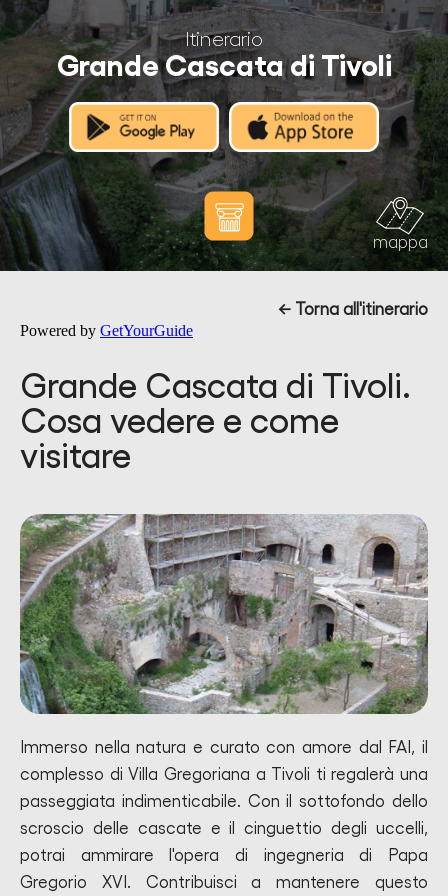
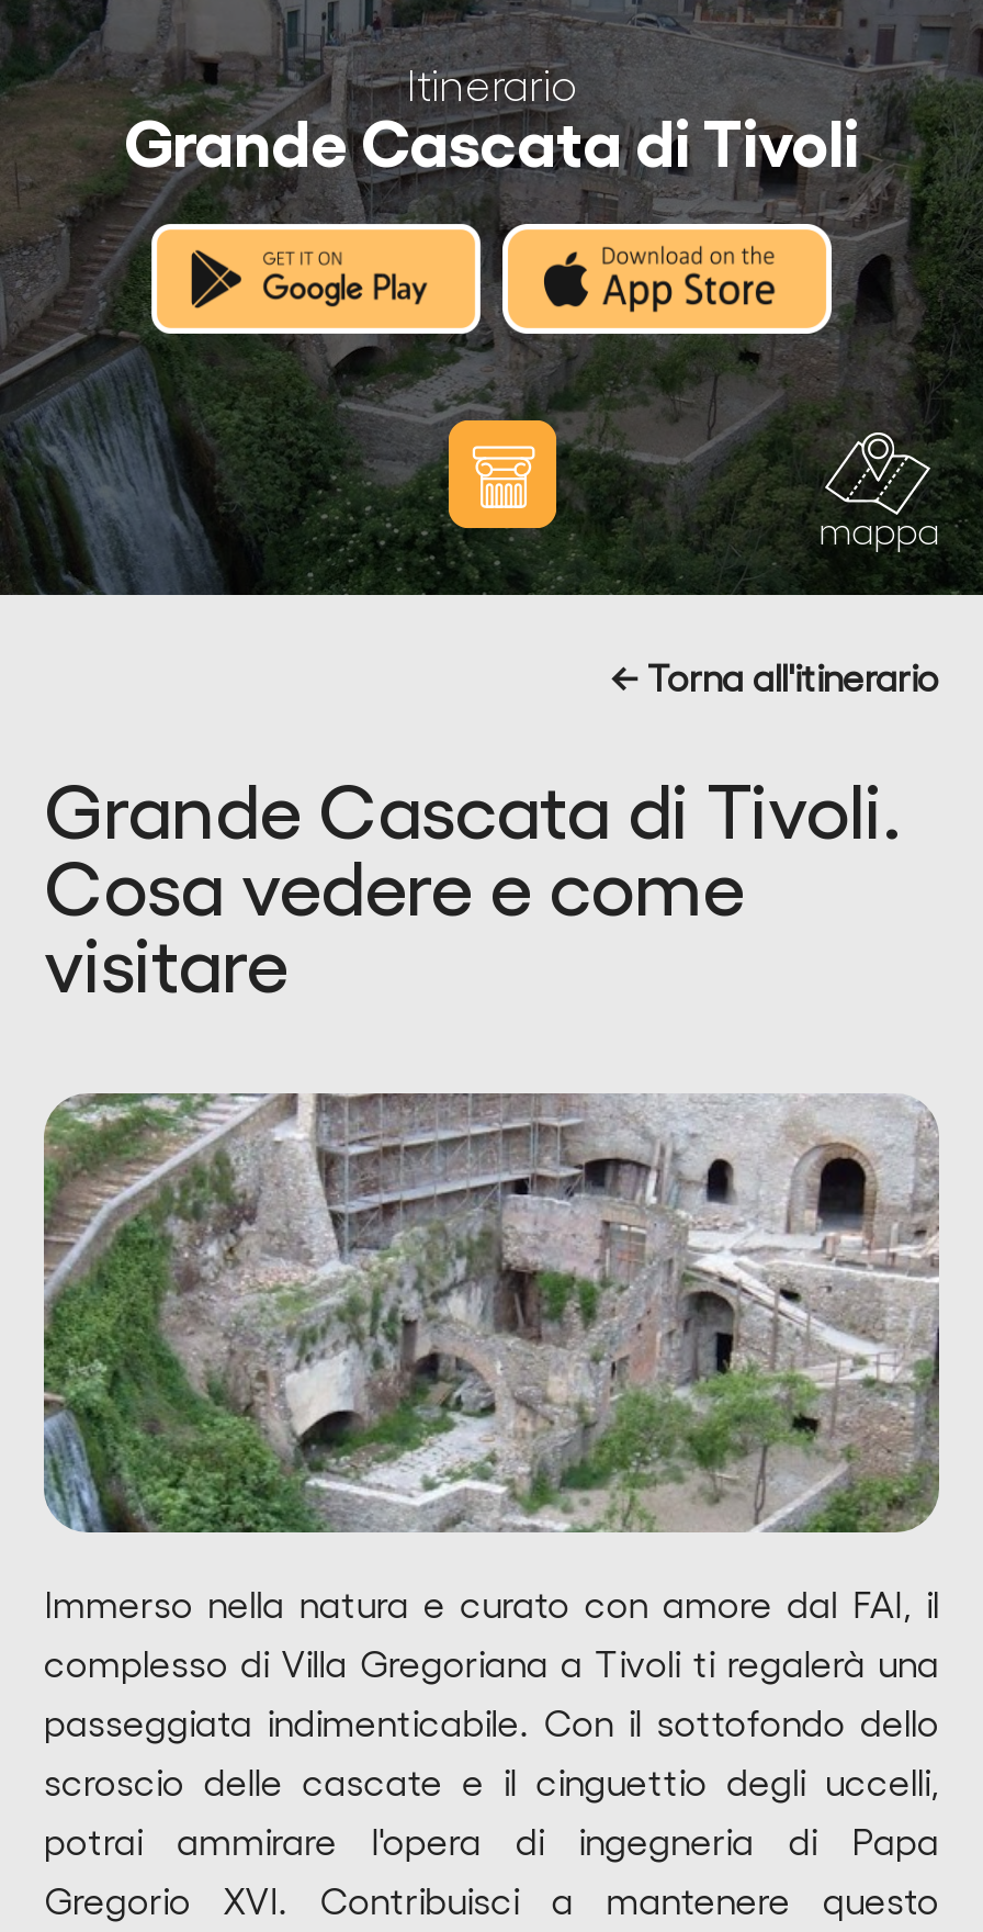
- Powered by GetYourGuide
